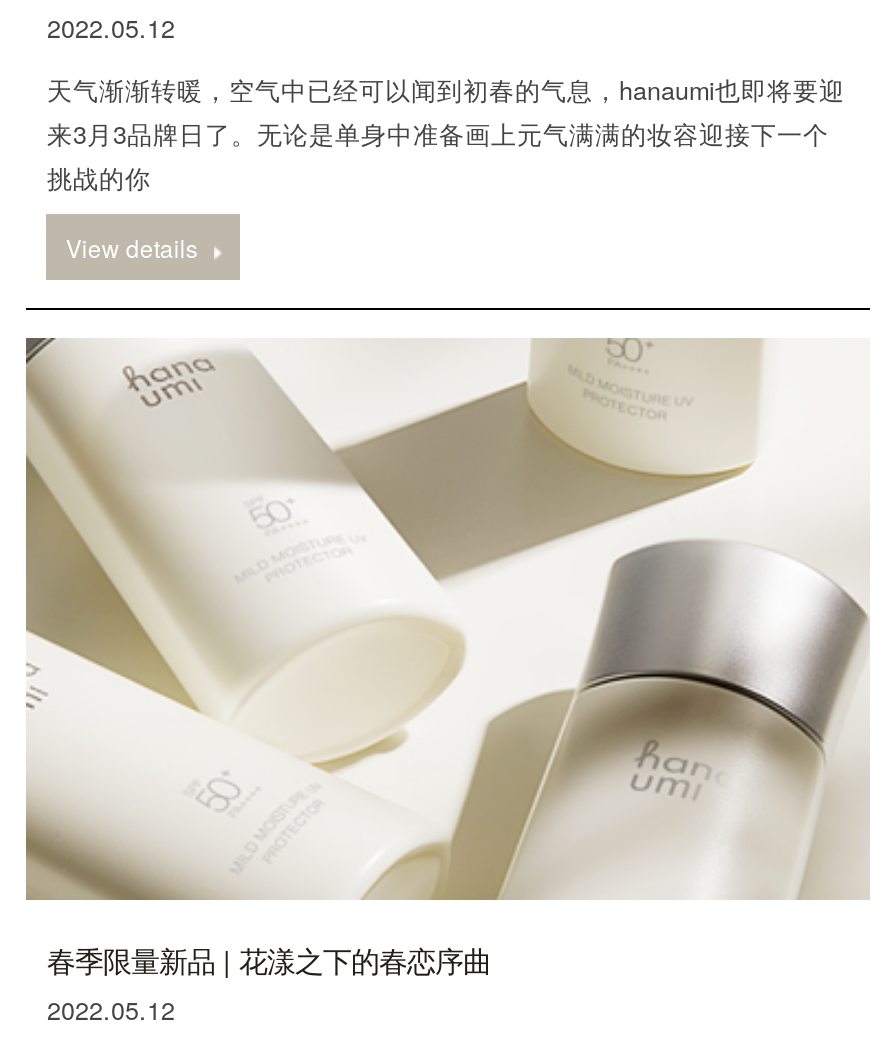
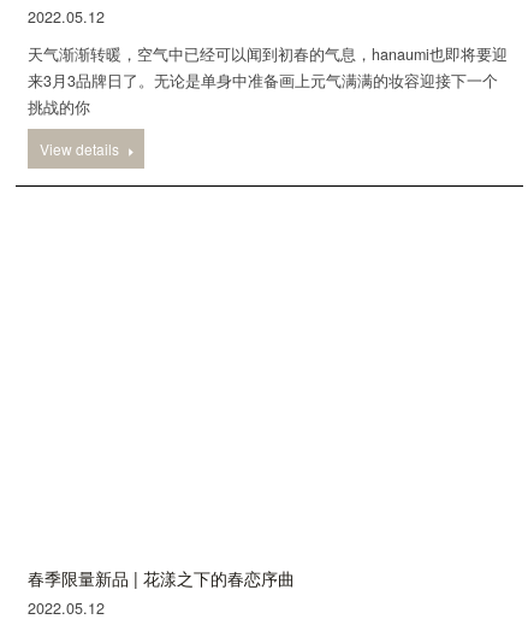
- [image]
